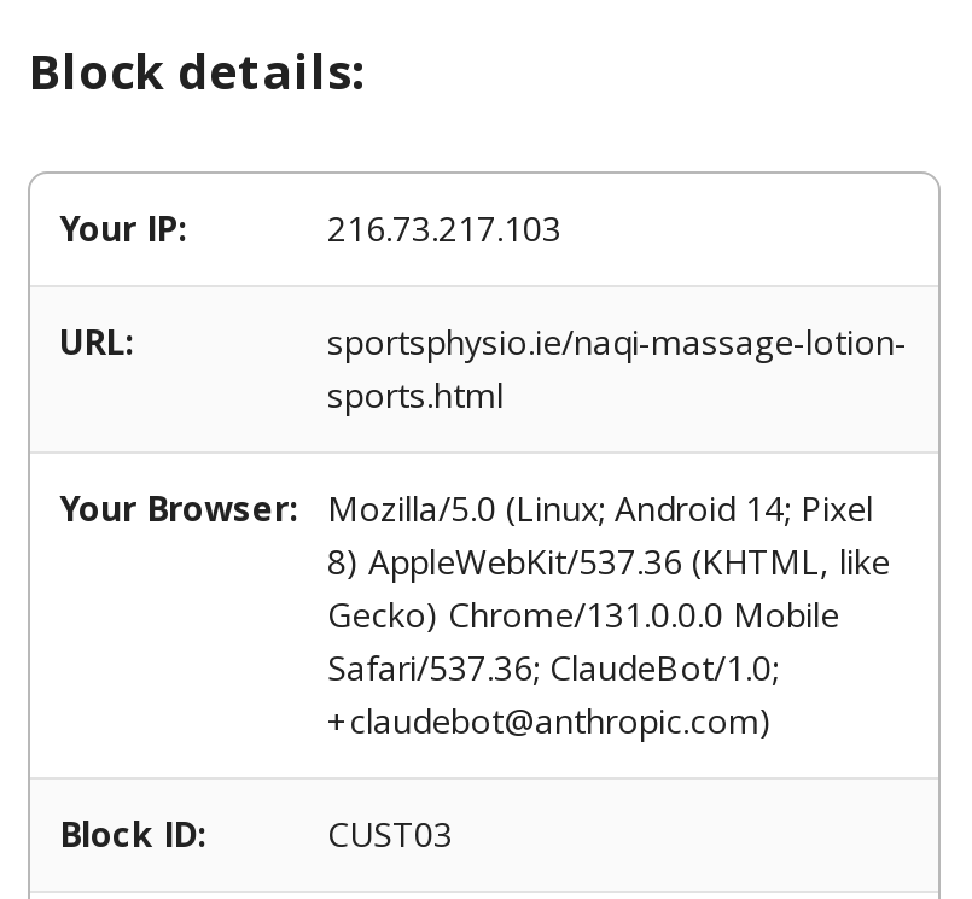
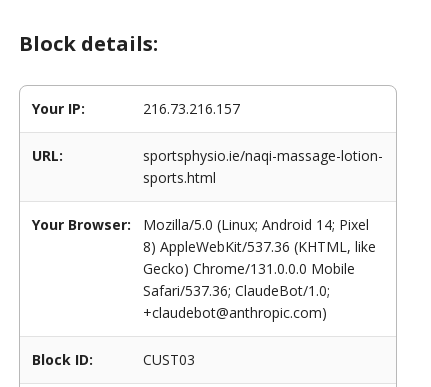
- 216.73.217.103
+ 216.73.216.157
